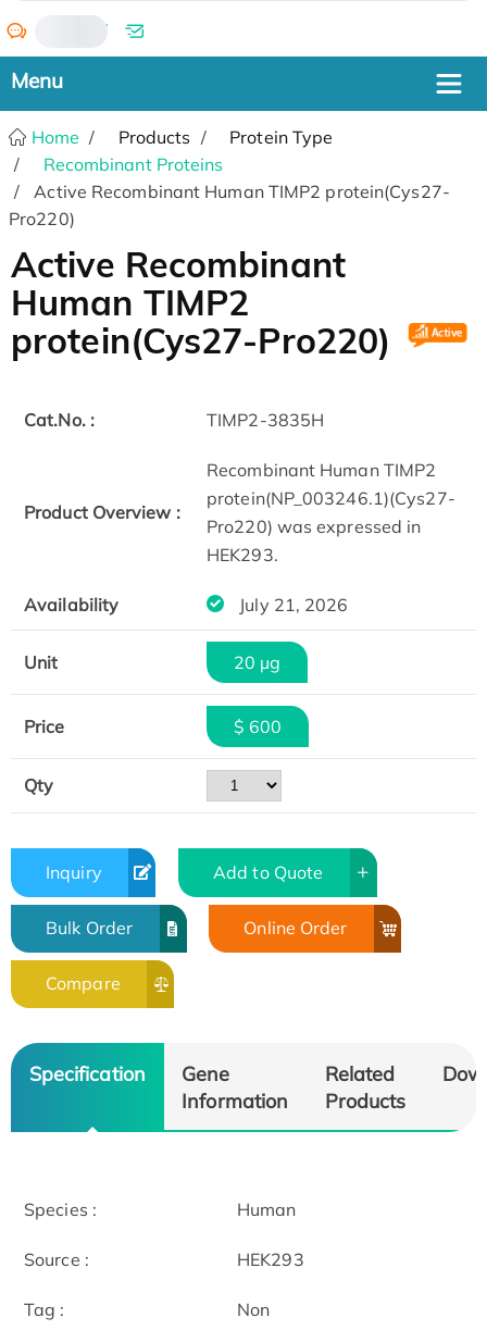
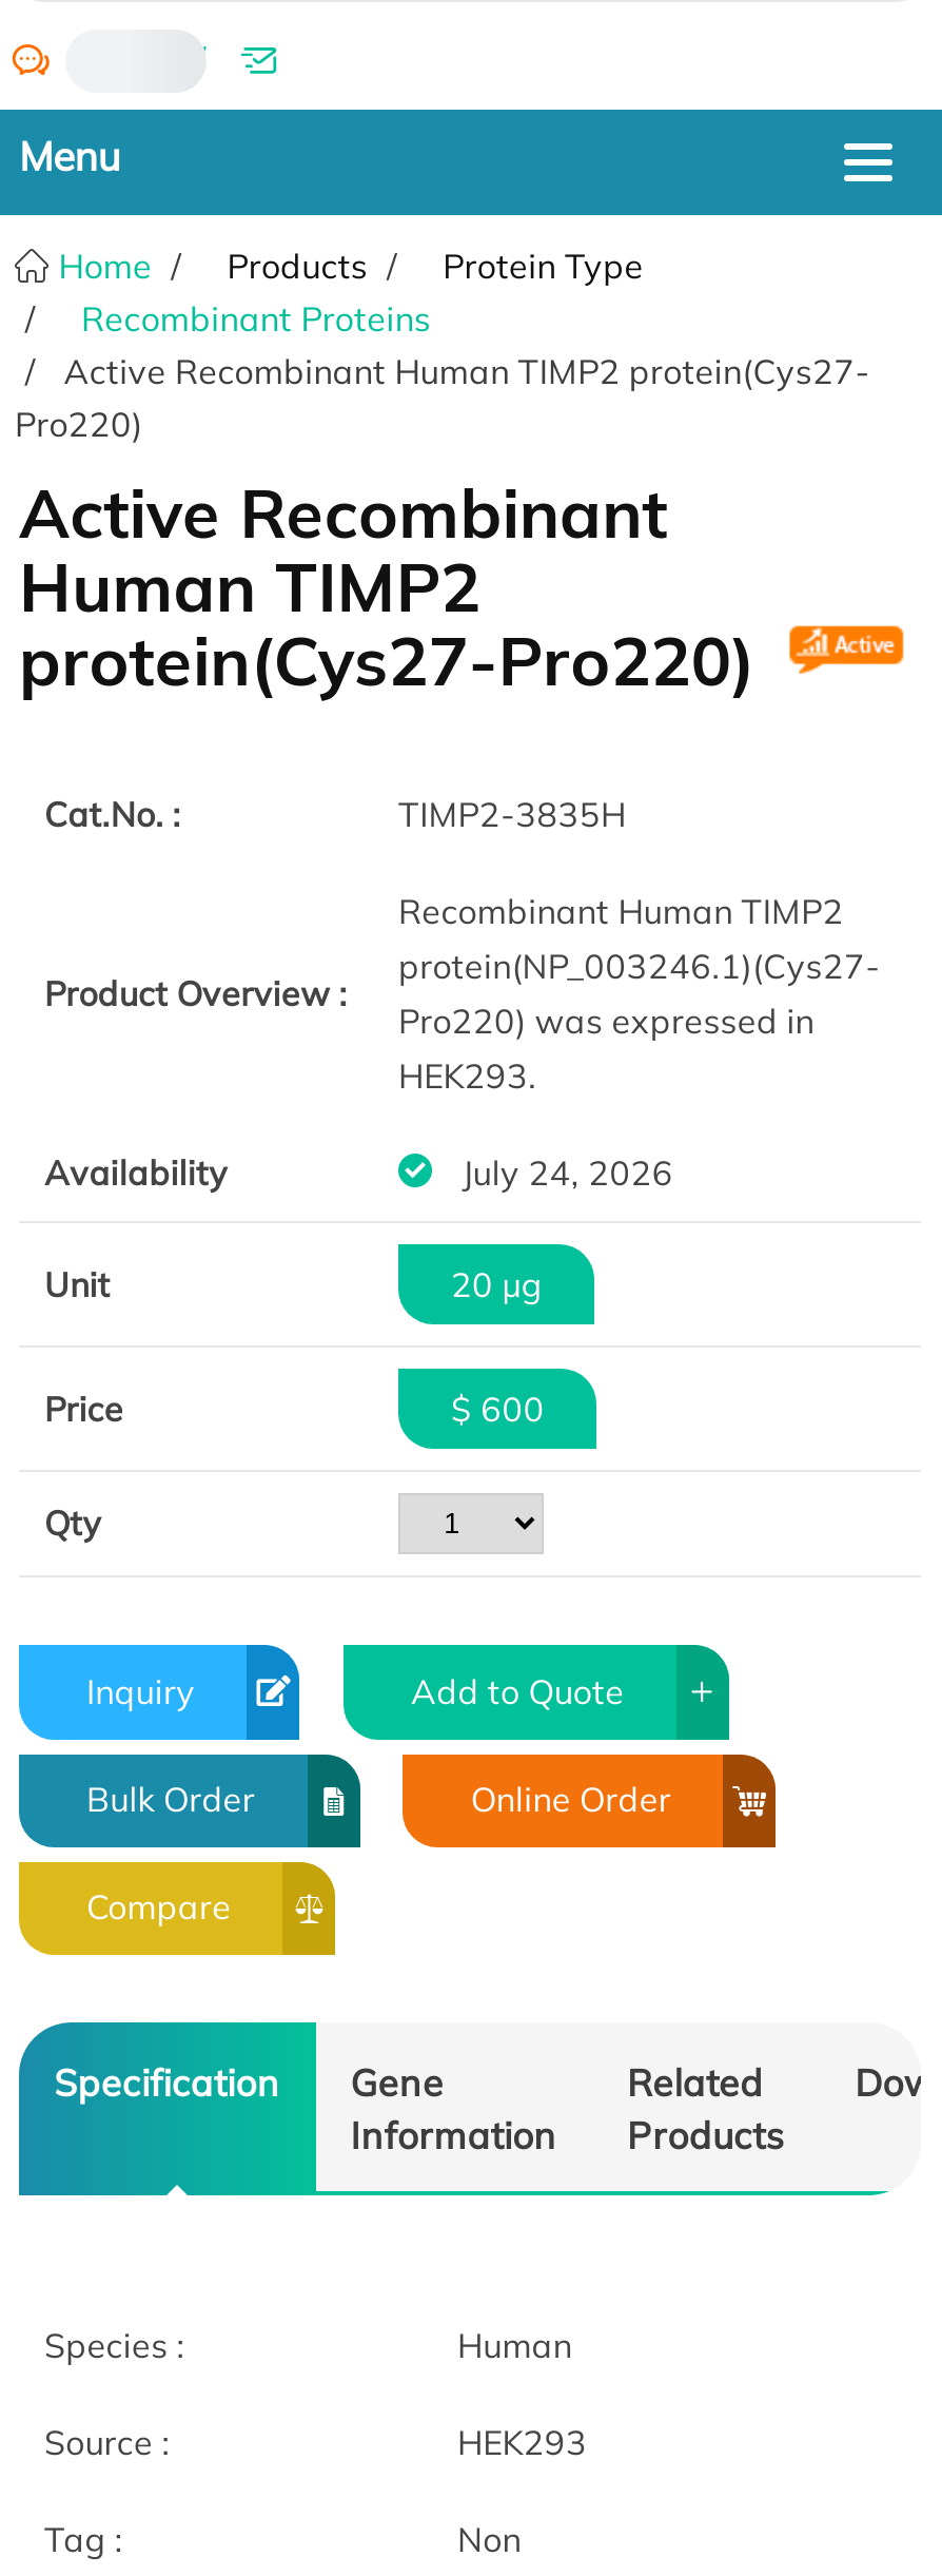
- July 21, 2026
+ July 24, 2026
